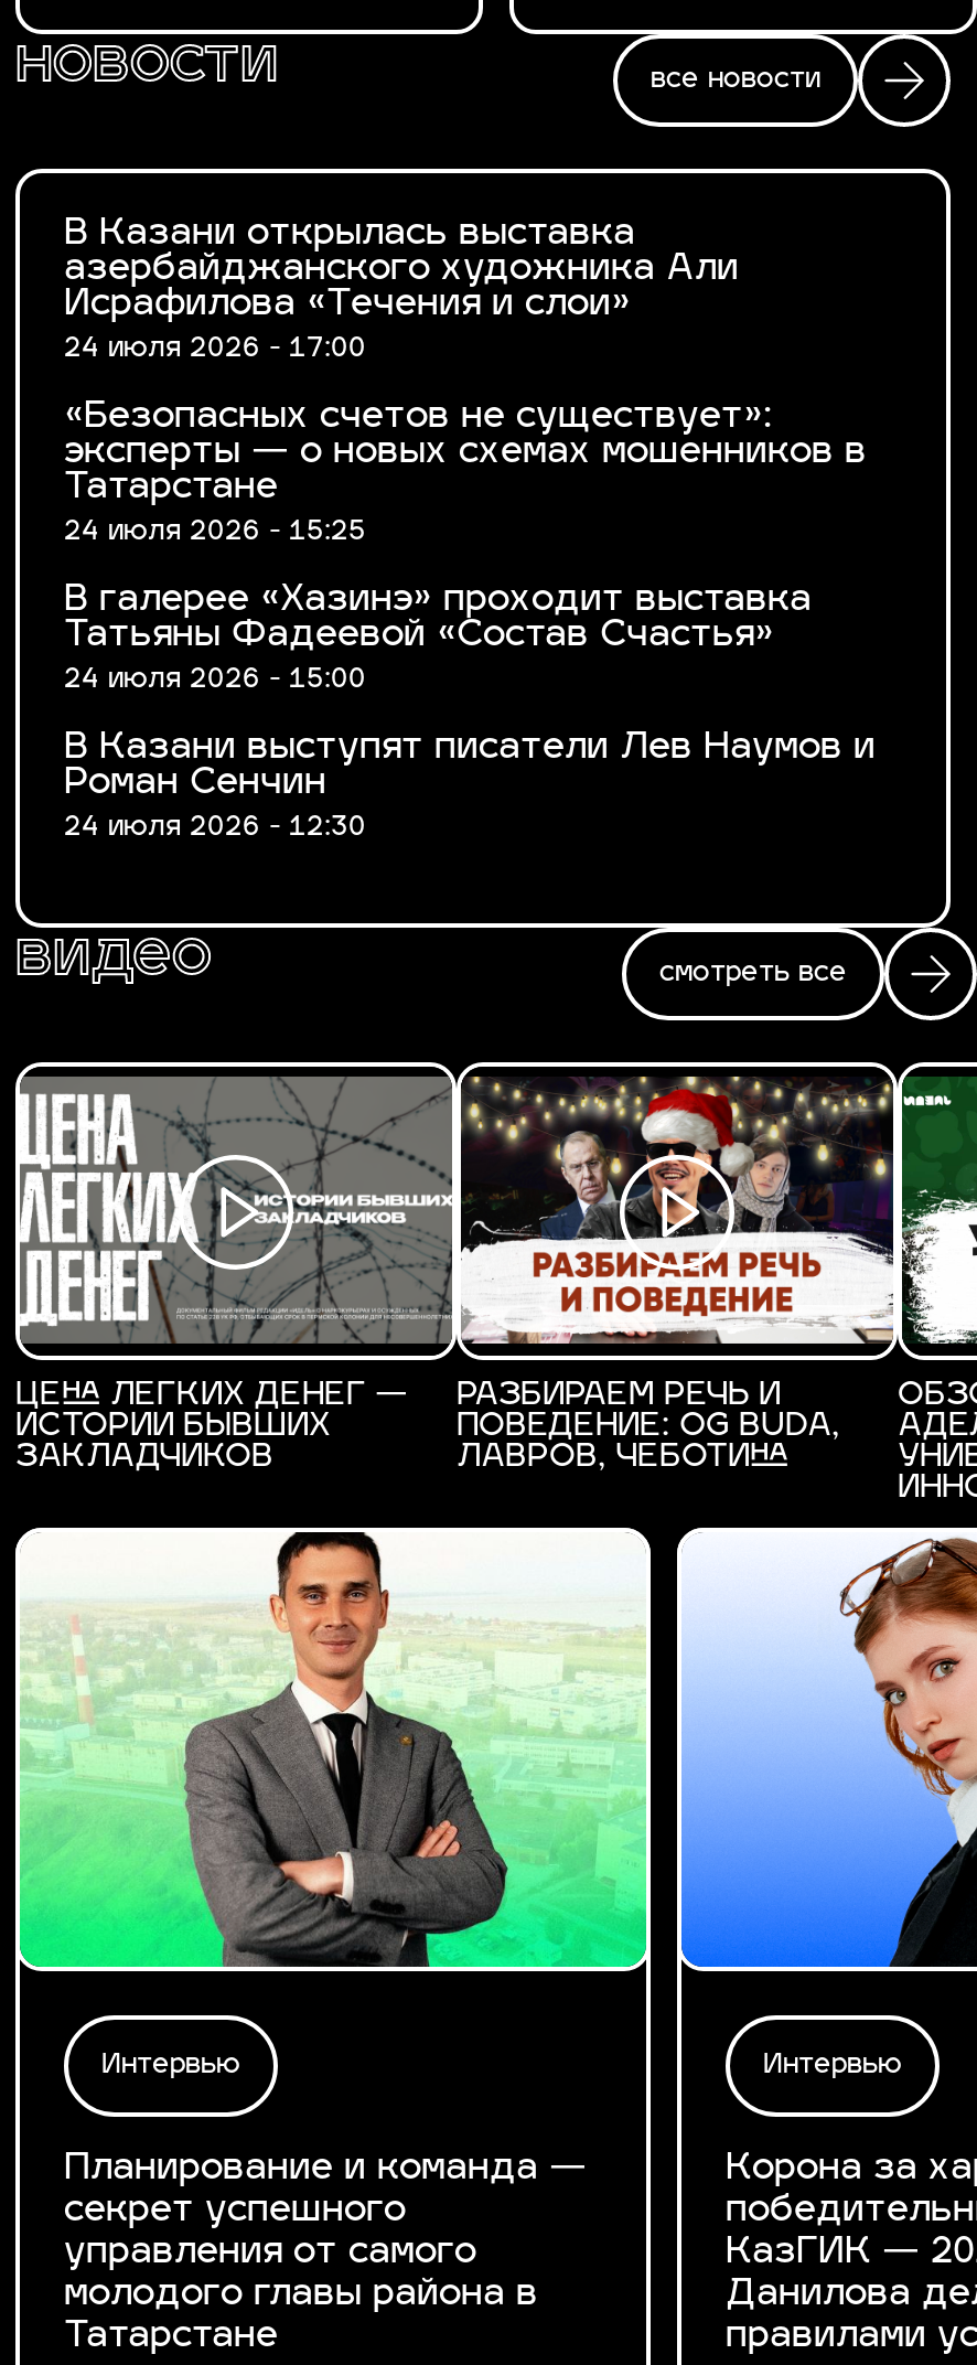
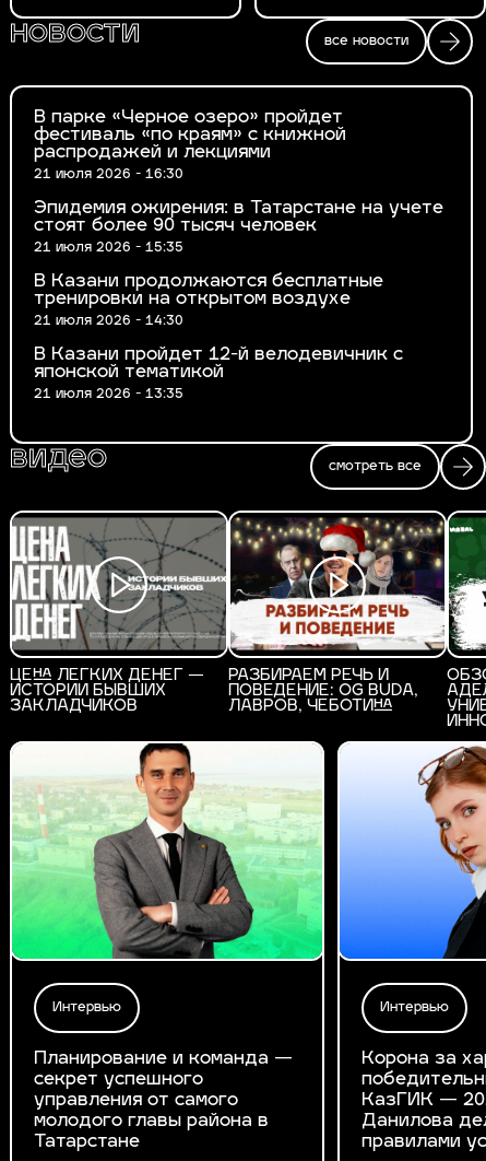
- В Казани открылась выставка
- азербайджанского художника Али
- Исрафилова «Течения и слои»
- 24 июля 2026 - 17:00
+ В парке «Черное озеро» пройдет
+ фестиваль «по краям» с книжной
+ распродажей и лекциями
+ 21 июля 2026 - 16:30

- «Безопасных счетов не существует»:
- эксперты — о новых схемах мошенников в
- Татарстане
- 24 июля 2026 - 15:25
+ Эпидемия ожирения: в Татарстане на учете
+ стоят более 90 тысяч человек
+ 21 июля 2026 - 15:35

- В галерее «Хазинэ» проходит выставка
- Татьяны Фадеевой «Состав Счастья»
- 24 июля 2026 - 15:00
+ В Казани продолжаются бесплатные
+ тренировки на открытом воздухе
+ 21 июля 2026 - 14:30

- В Казани выступят писатели Лев Наумов и
- Роман Сенчин
- 24 июля 2026 - 12:30
+ В Казани пройдет 12-й велодевичник с
+ японской тематикой
+ 21 июля 2026 - 13:35
